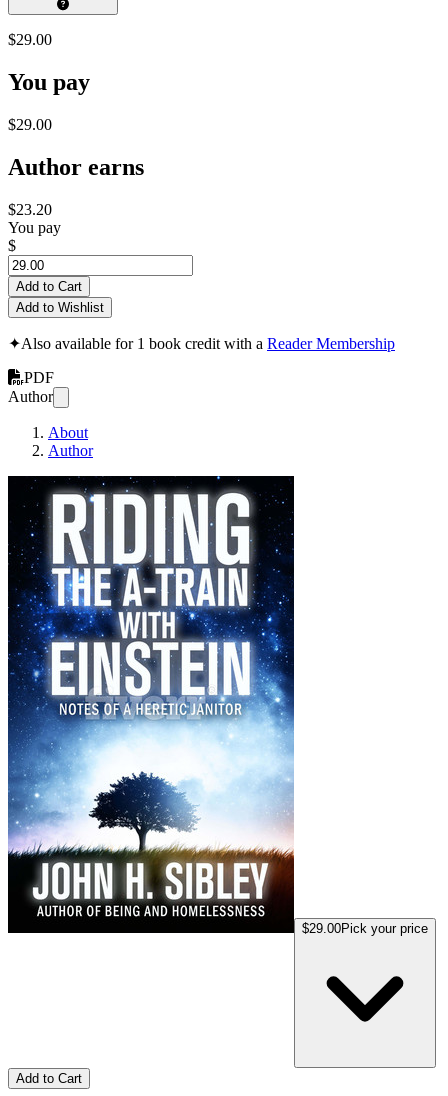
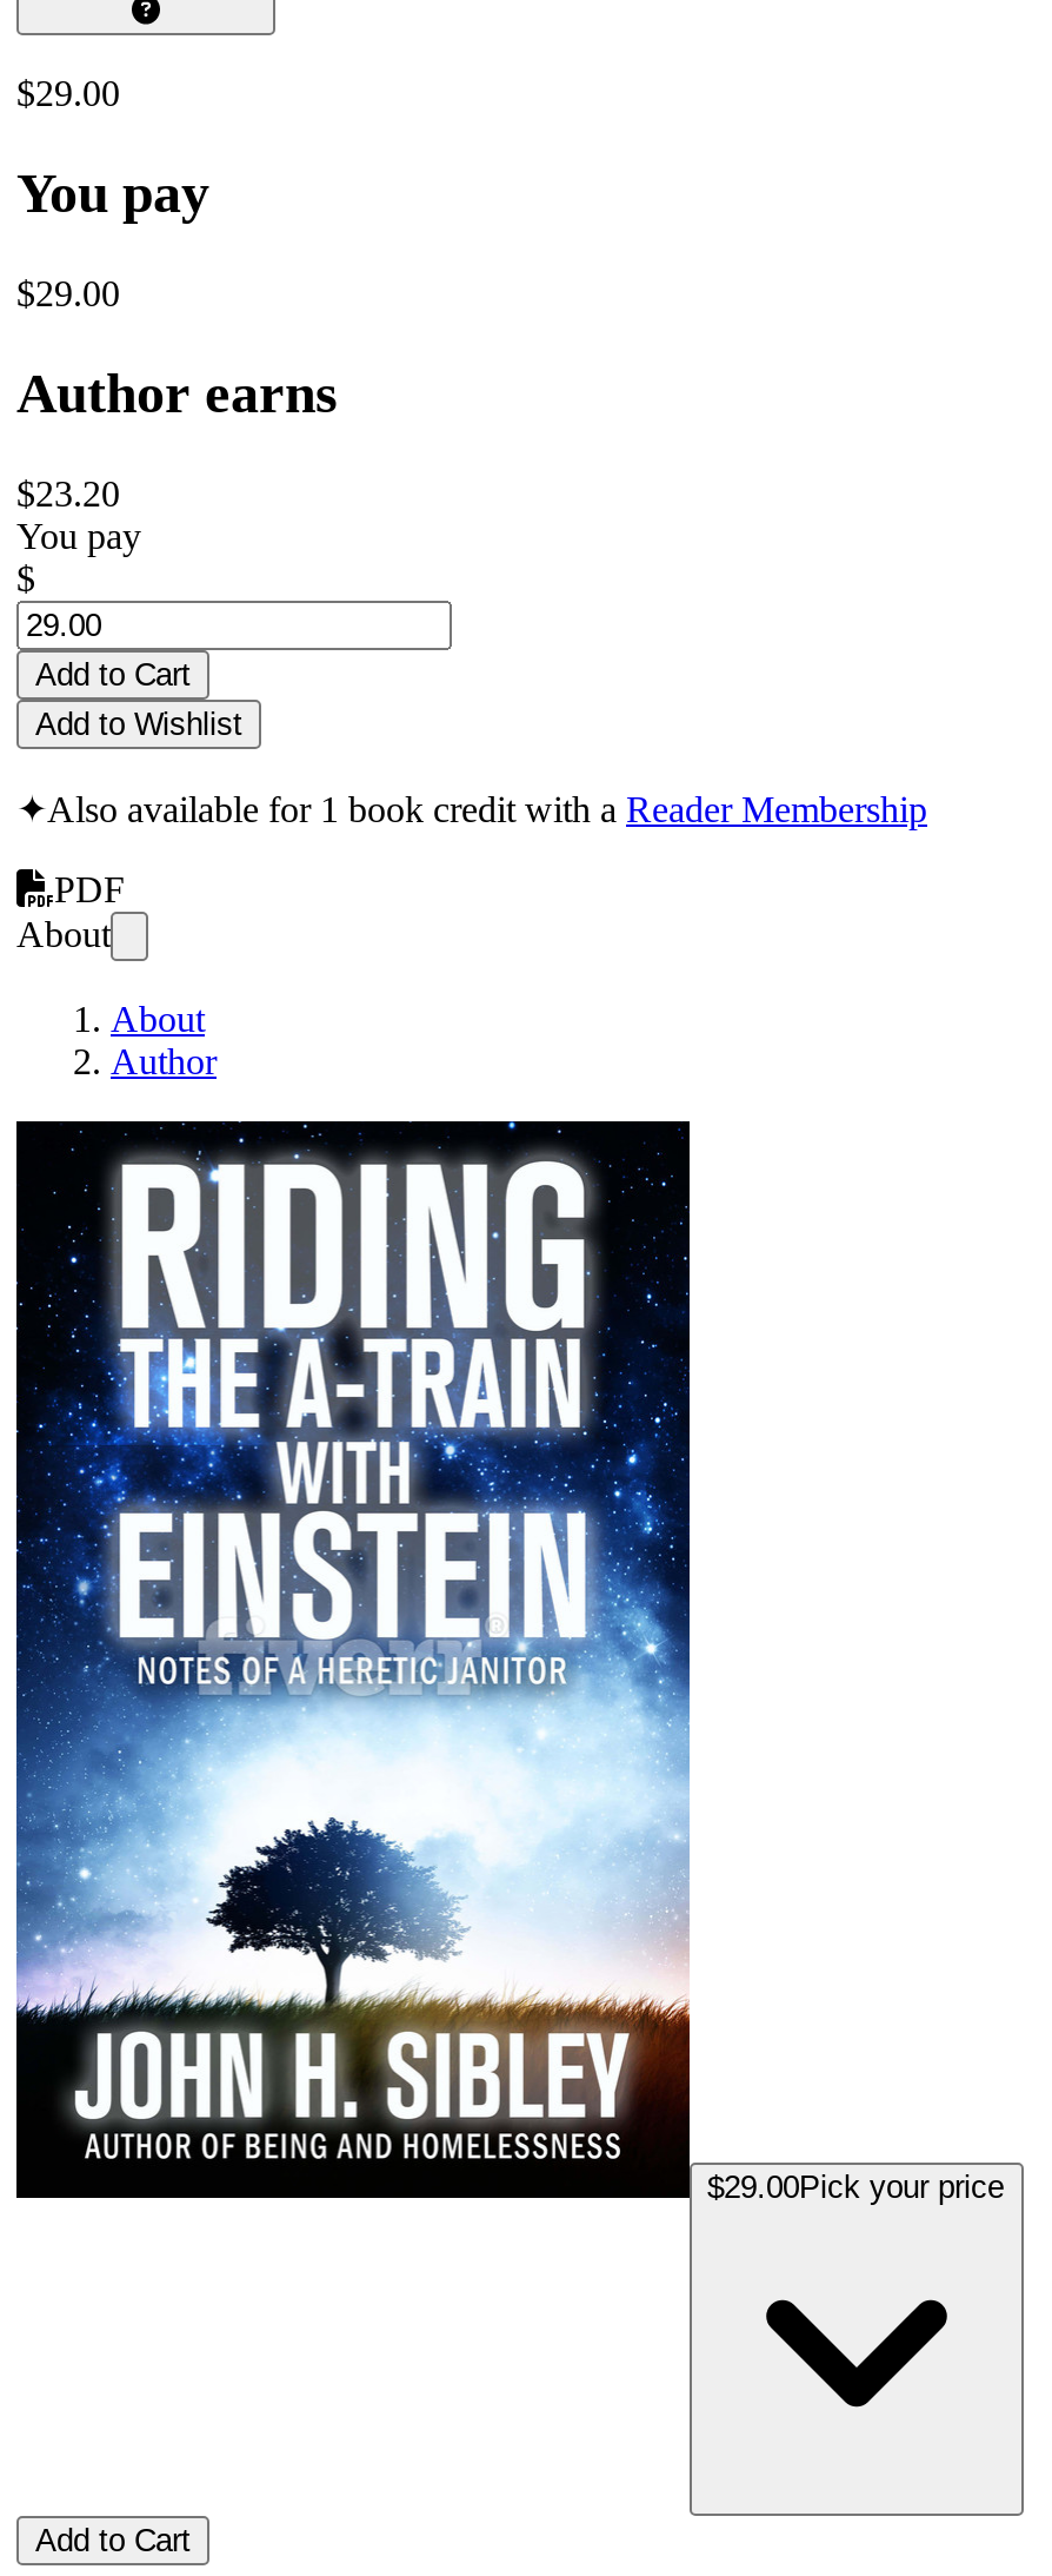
- Author
+ About
